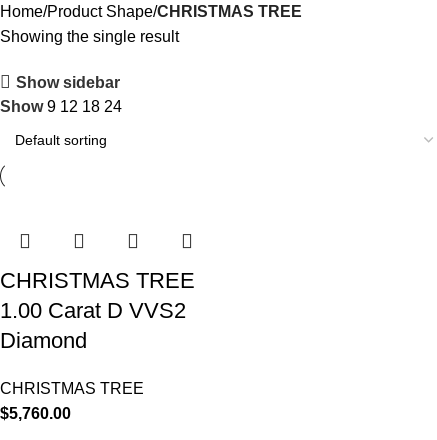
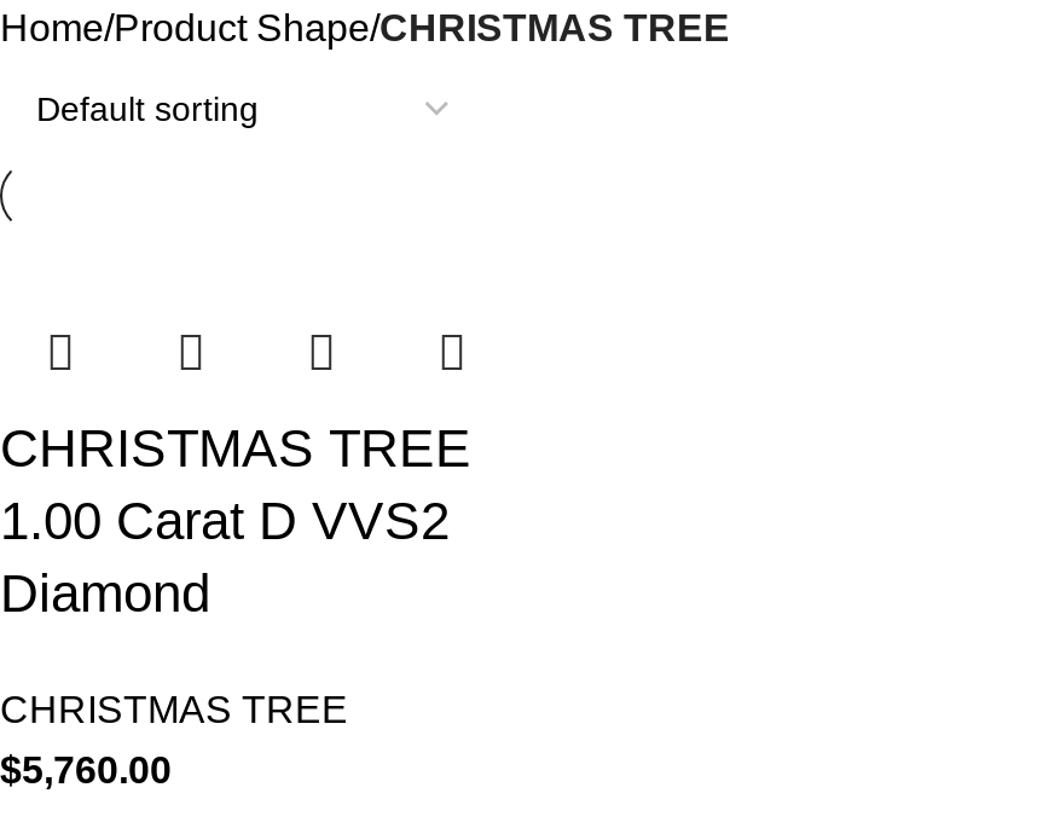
- Showing the single result
- Show sidebar
- Show 9 12 18 24
